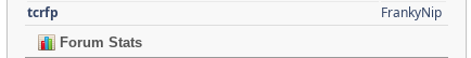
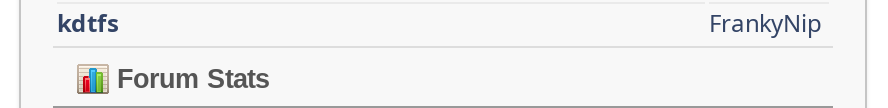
- tcrfp
+ kdtfs
